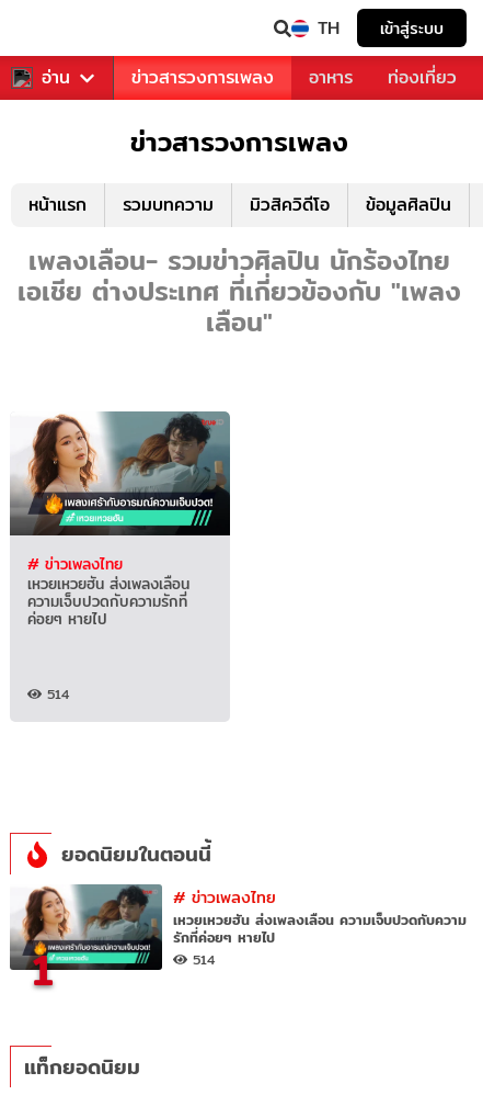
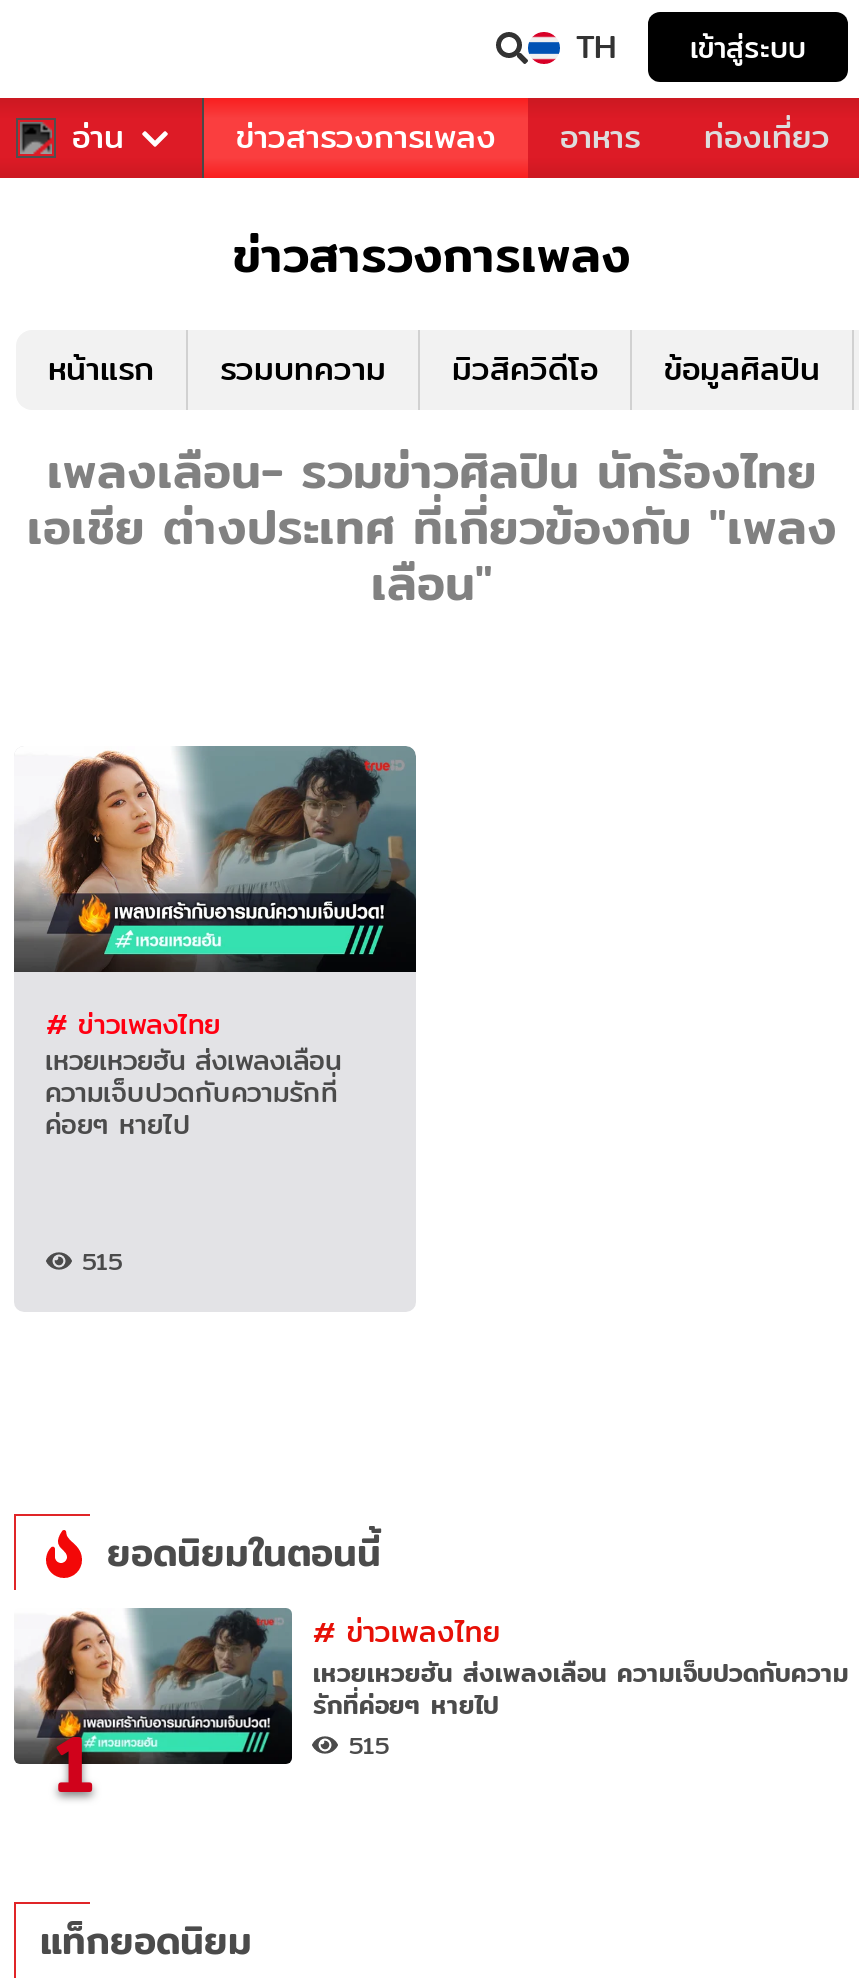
- 514
+ 515

- 514
+ 515
